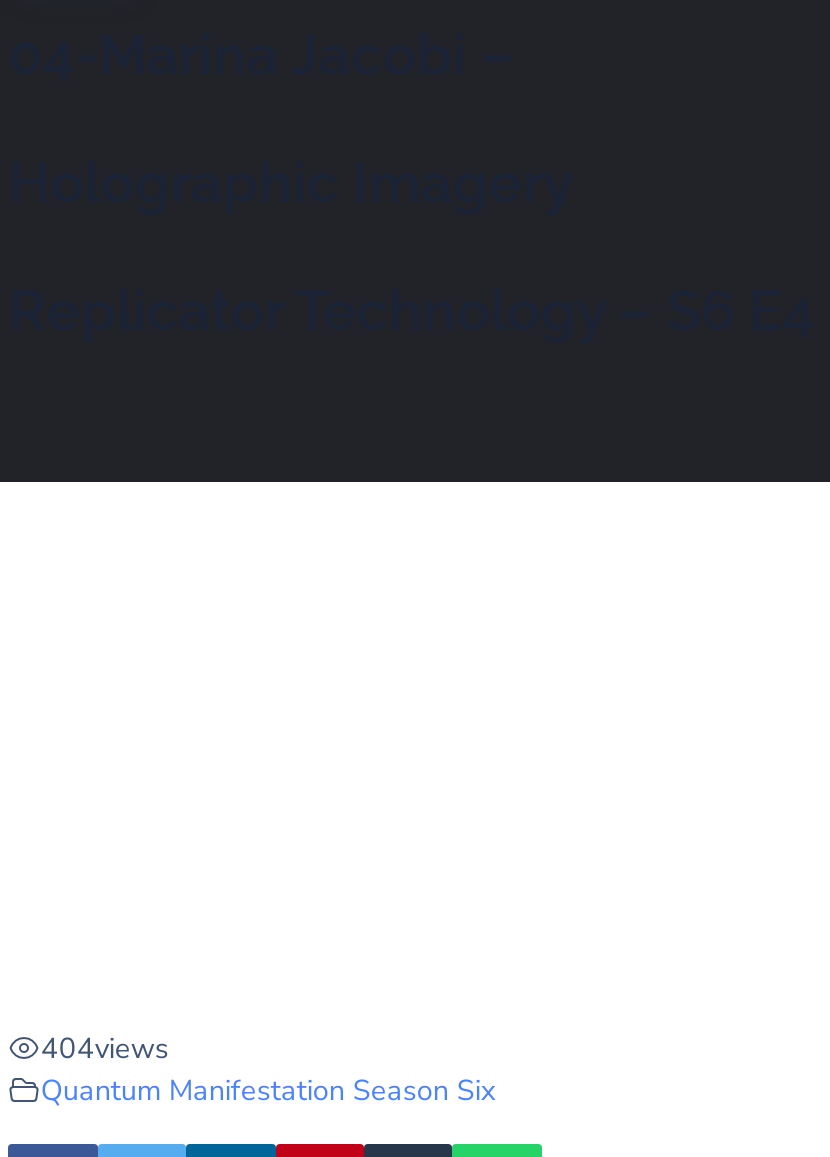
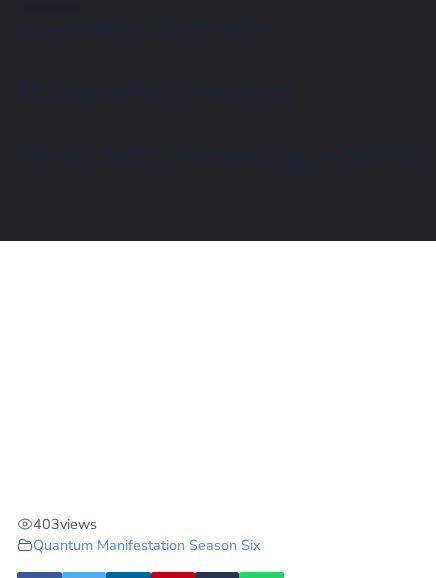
- 404views
+ 403views
